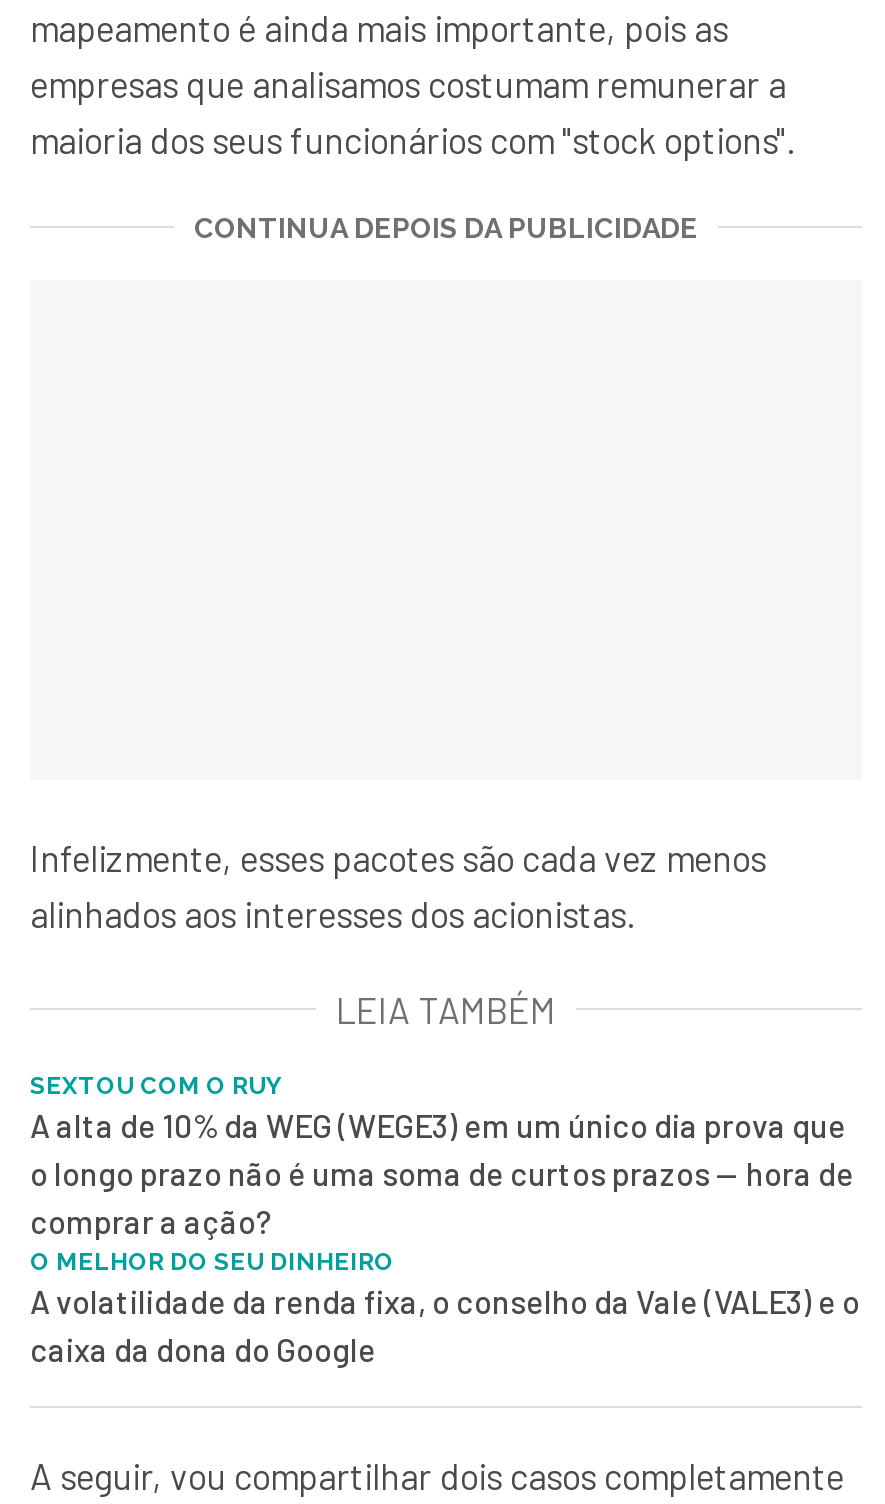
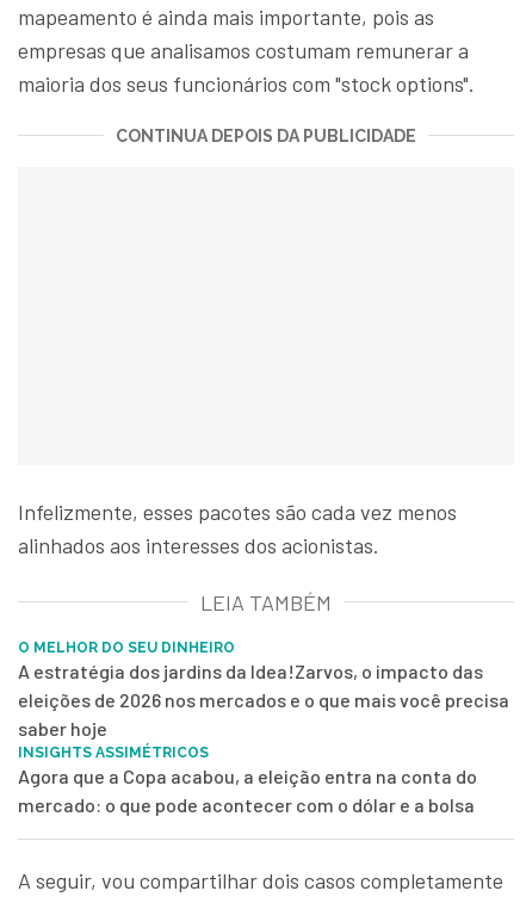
- SEXTOU COM O RUY
- A alta de 10% da WEG (WEGE3) em um único dia prova que
- o longo prazo não é uma soma de curtos prazos — hora de
- comprar a ação?

moved up: O MELHOR DO SEU DINHEIRO

- A volatilidade da renda fixa, o conselho da Vale (VALE3) e o
- caixa da dona do Google
+ A estratégia dos jardins da Idea!Zarvos, o impacto das
+ eleições de 2026 nos mercados e o que mais você precisa
+ saber hoje
+ INSIGHTS ASSIMÉTRICOS
+ Agora que a Copa acabou, a eleição entra na conta do
+ mercado: o que pode acontecer com o dólar e a bolsa
